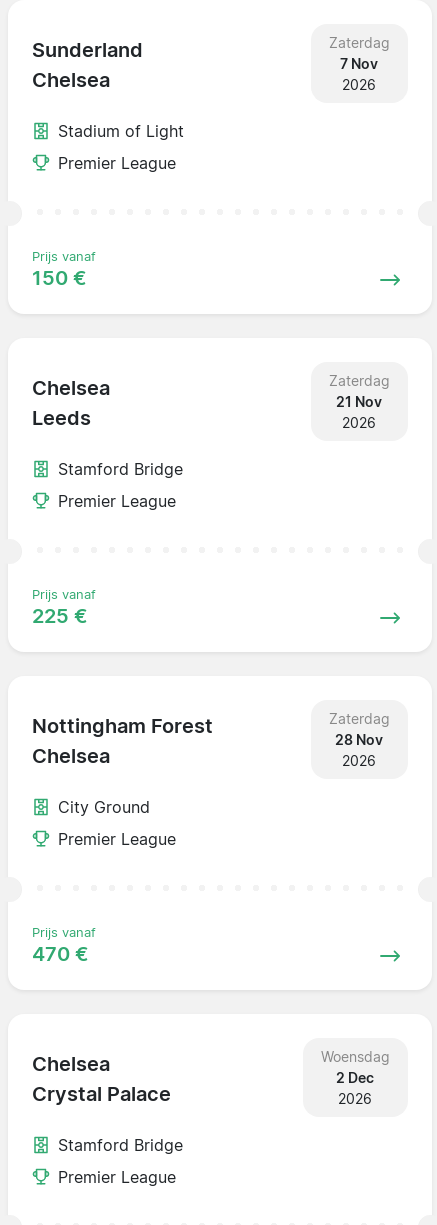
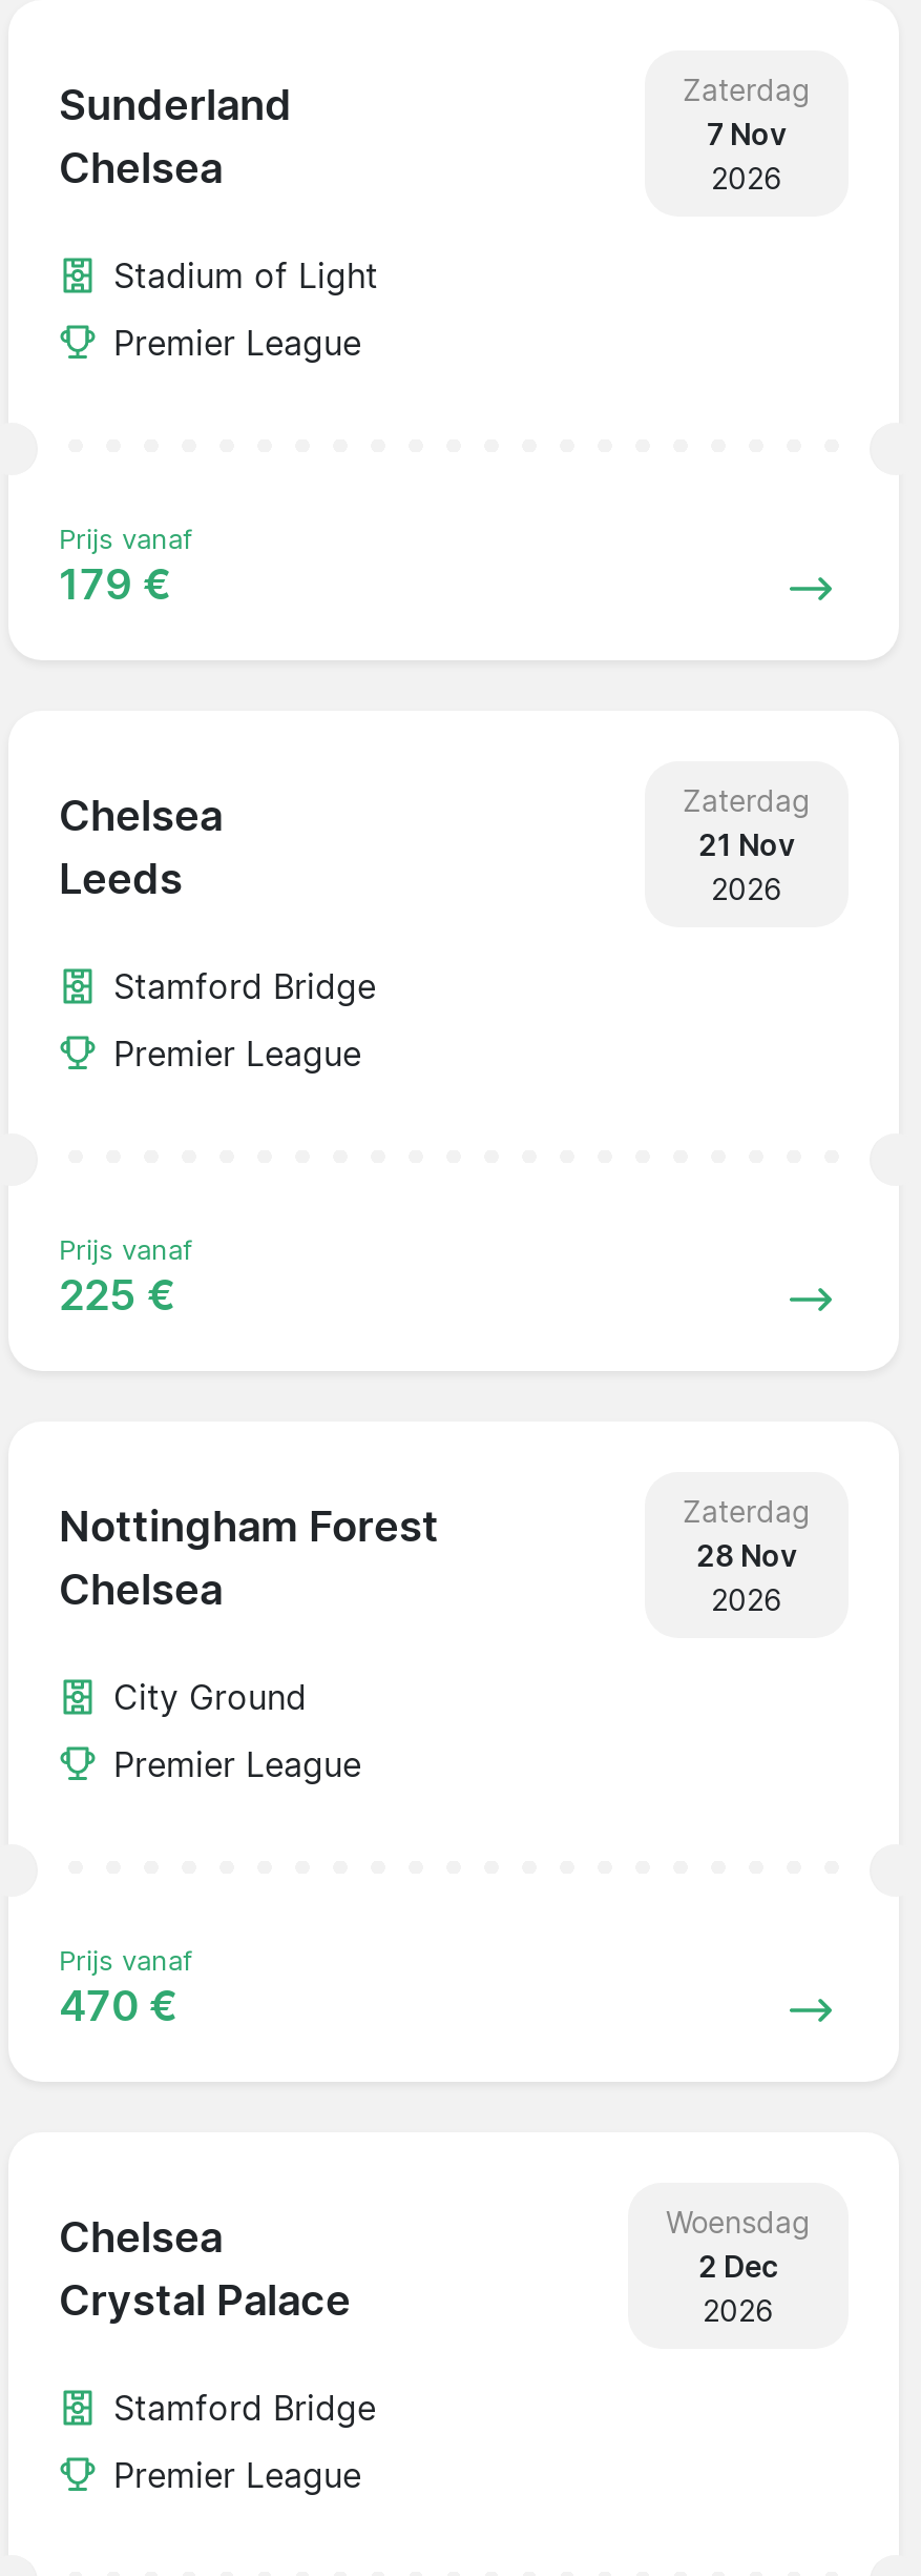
- 150 €
+ 179 €
